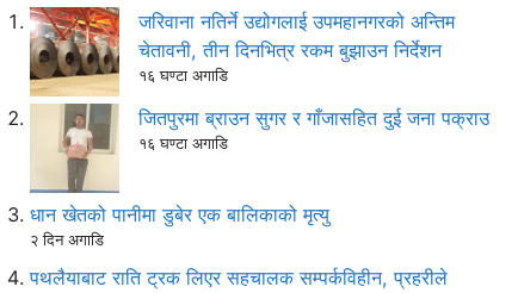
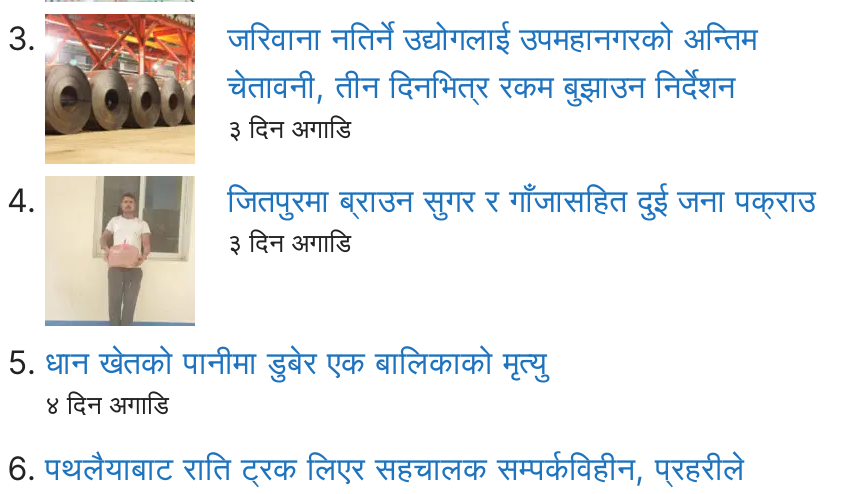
- १६ घण्टा अगाडि
+ ३ दिन अगाडि

- १६ घण्टा अगाडि
+ ३ दिन अगाडि

- २ दिन अगाडि
+ ४ दिन अगाडि
